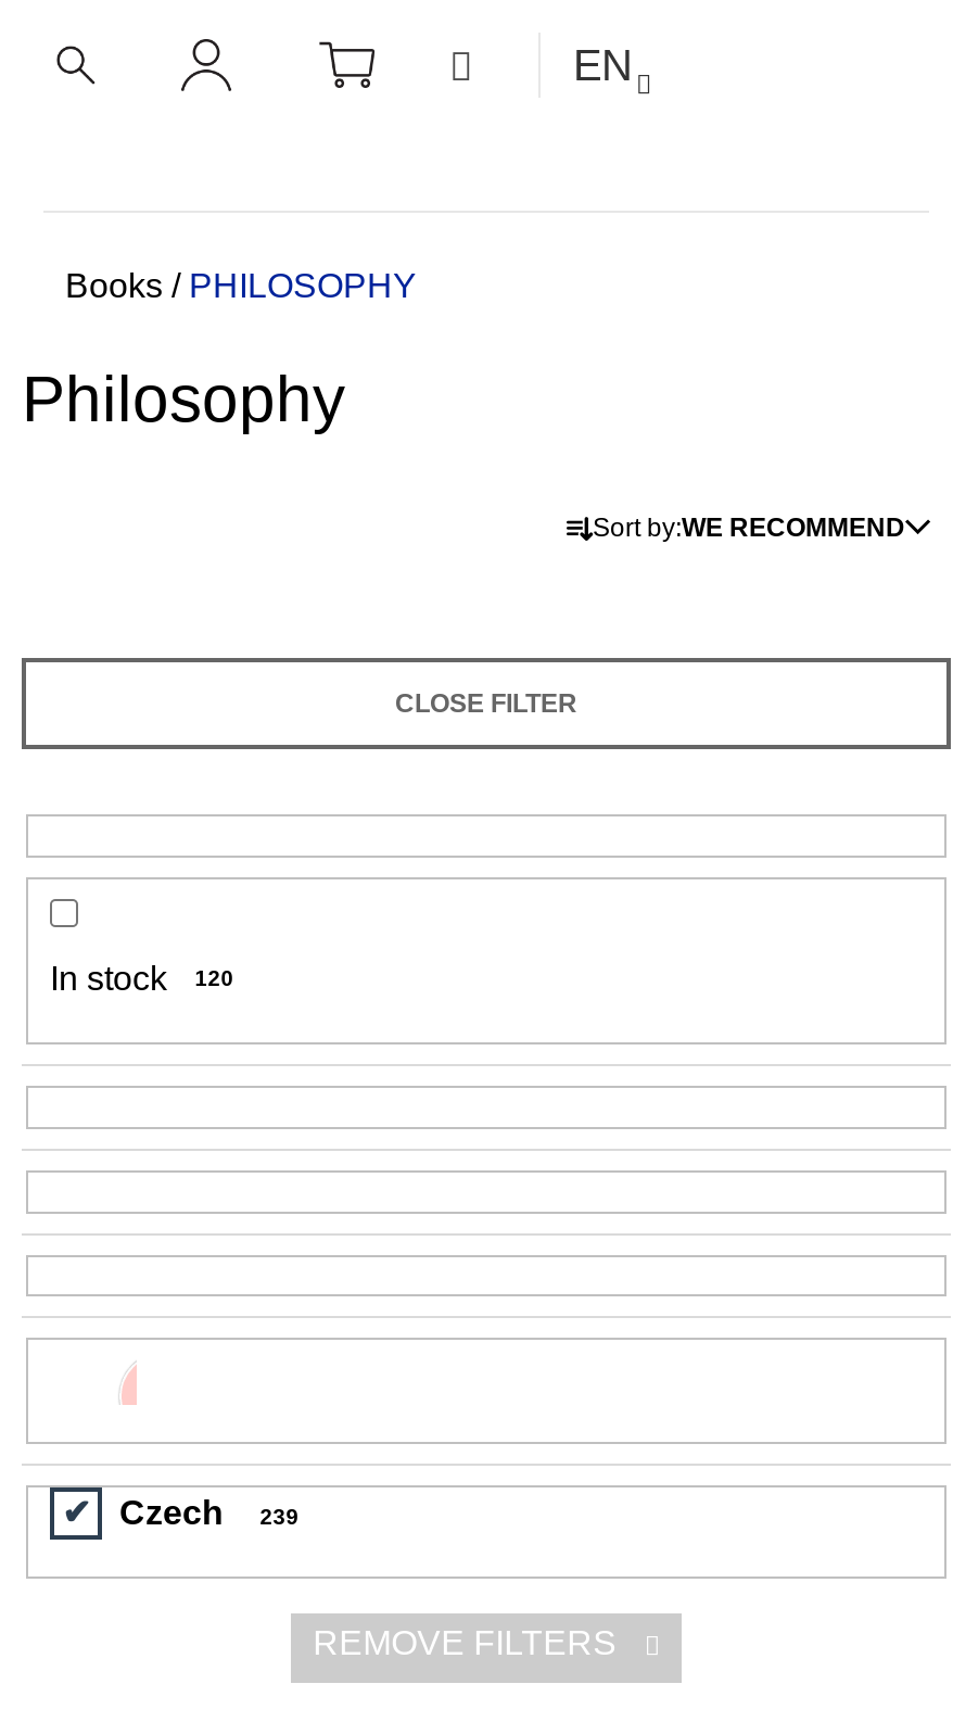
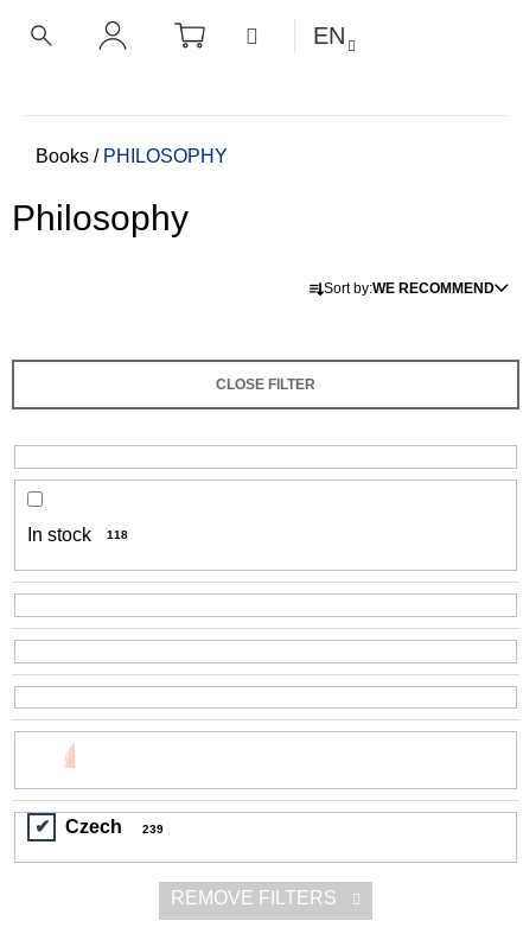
- 120
+ 118
